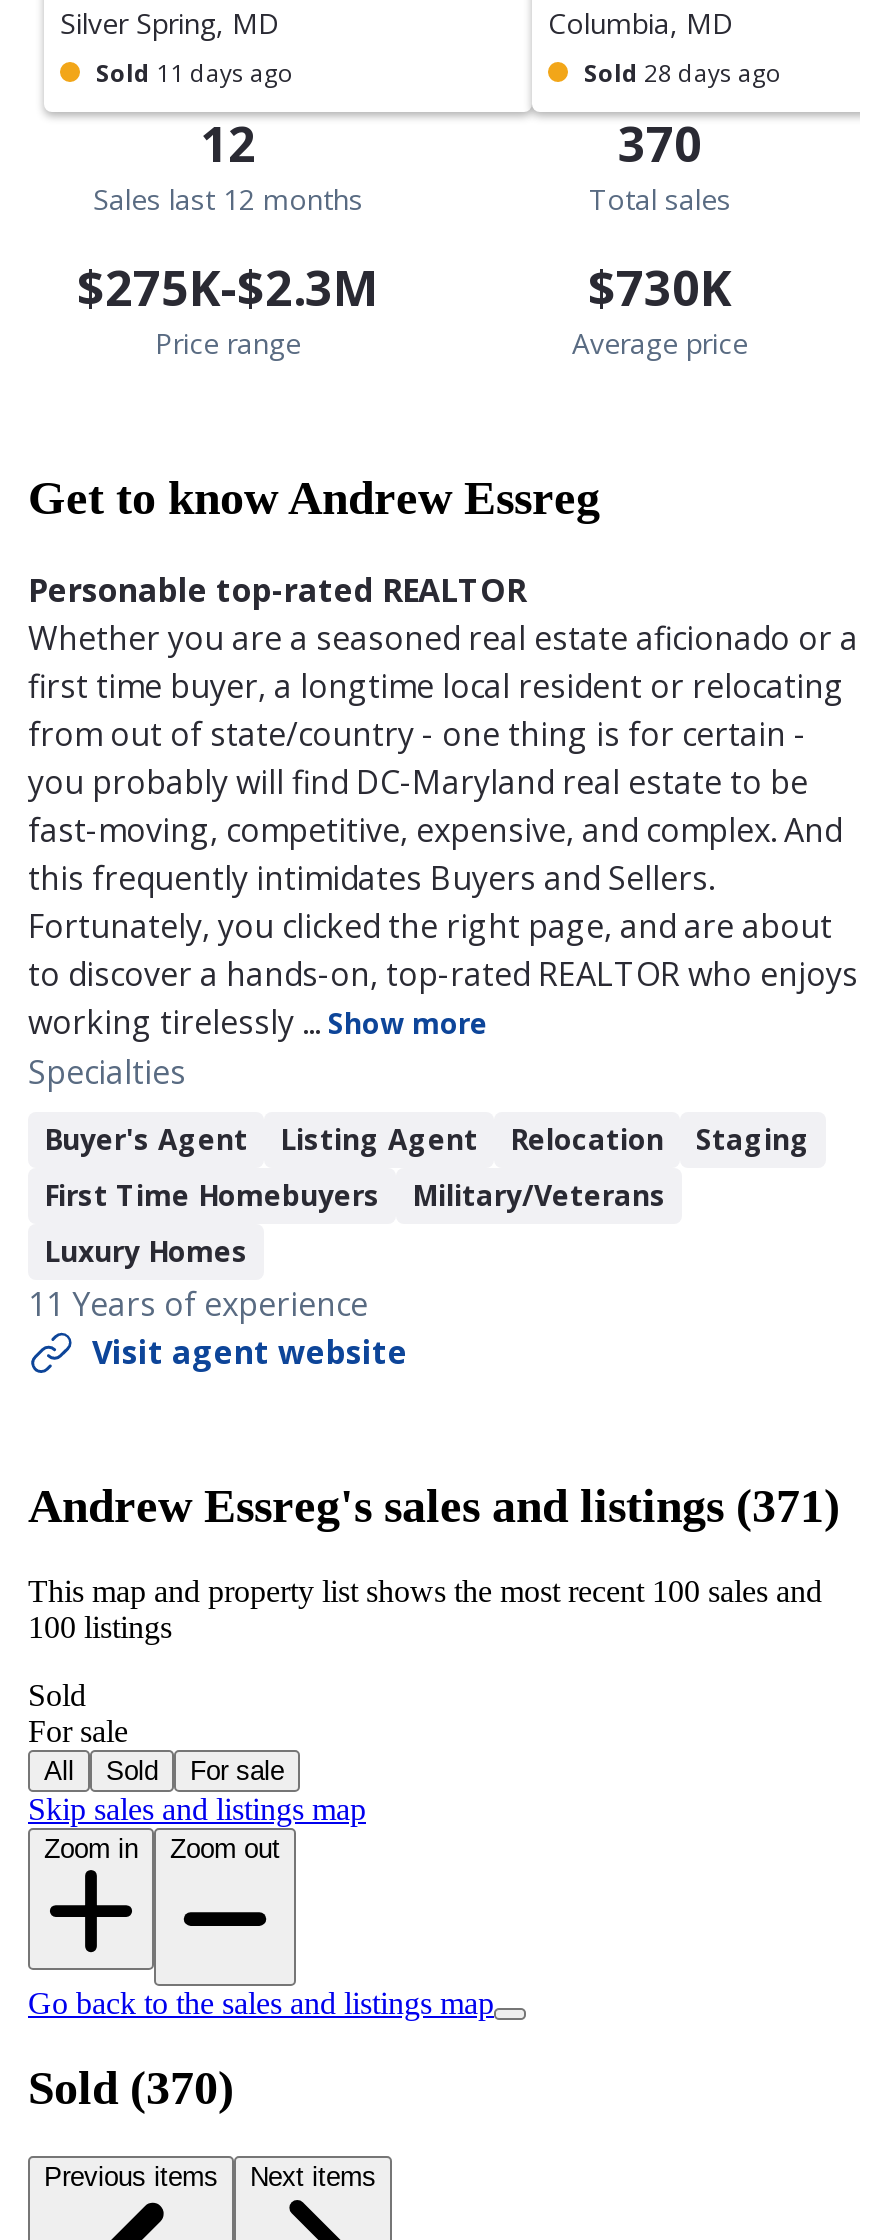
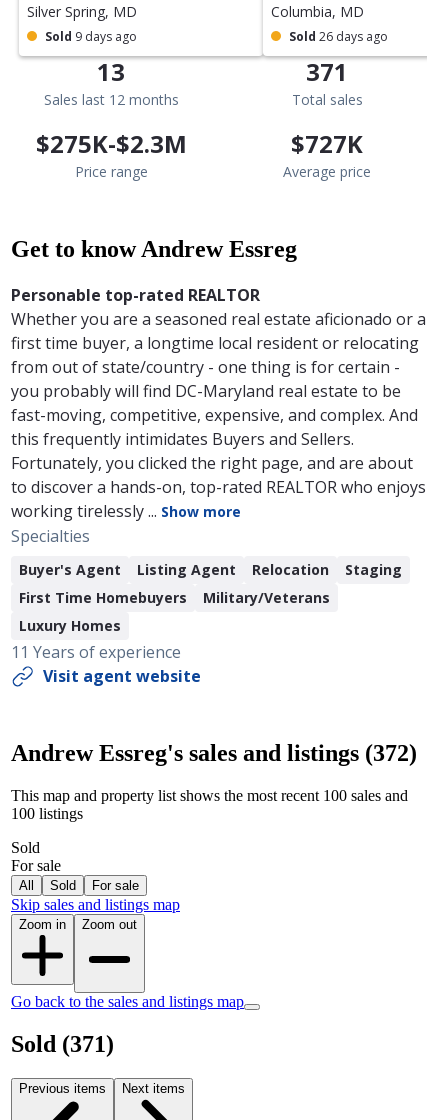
- Sold 11 days ago
+ Sold 9 days ago

- Sold 28 days ago
+ Sold 26 days ago

- 12
+ 13

- 370
+ 371

- $730K
+ $727K

- Andrew Essreg's sales and listings (371)
+ Andrew Essreg's sales and listings (372)

- Sold (370)
+ Sold (371)
